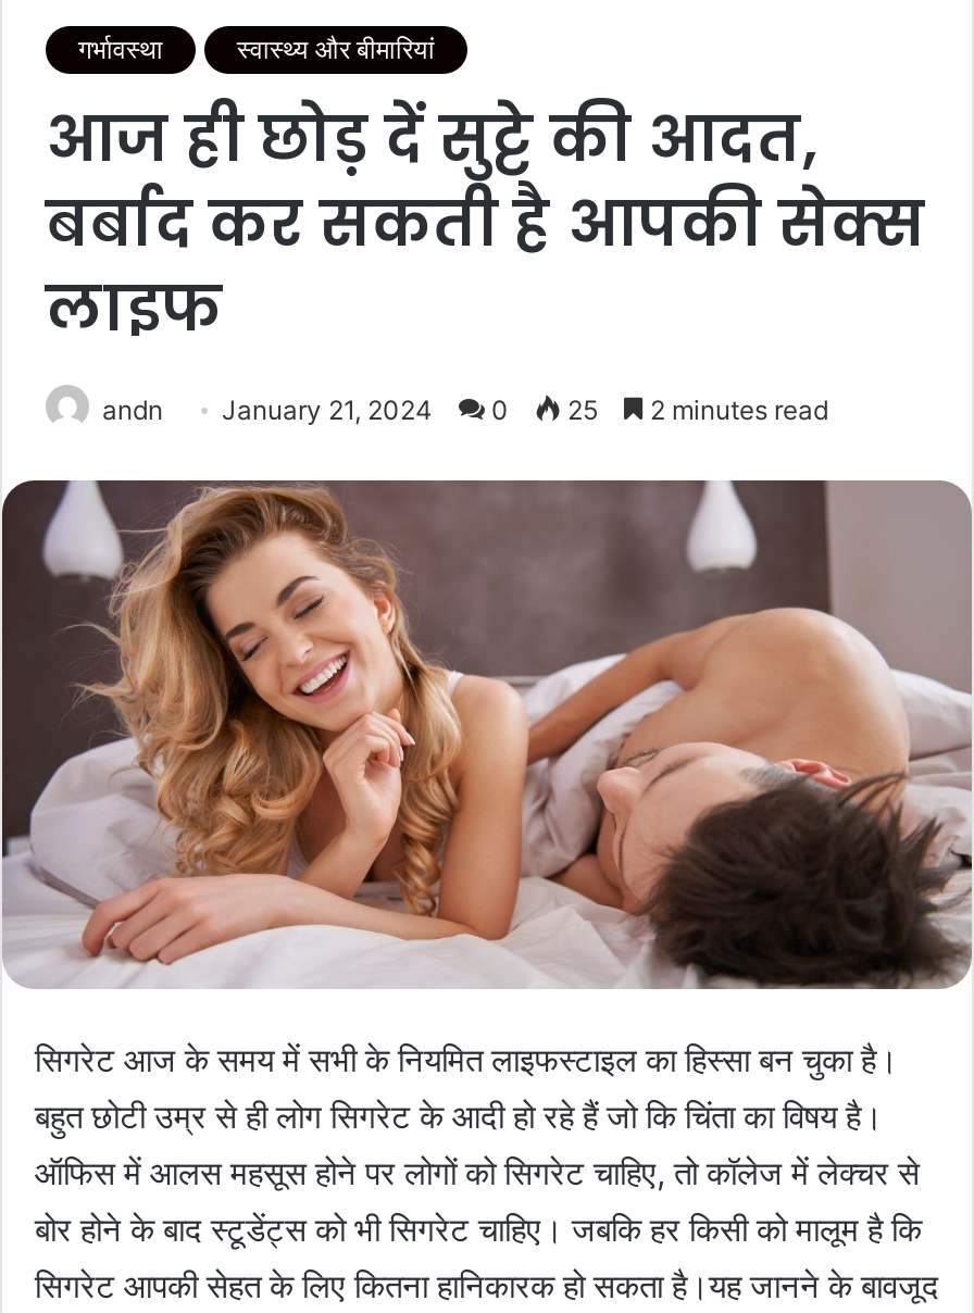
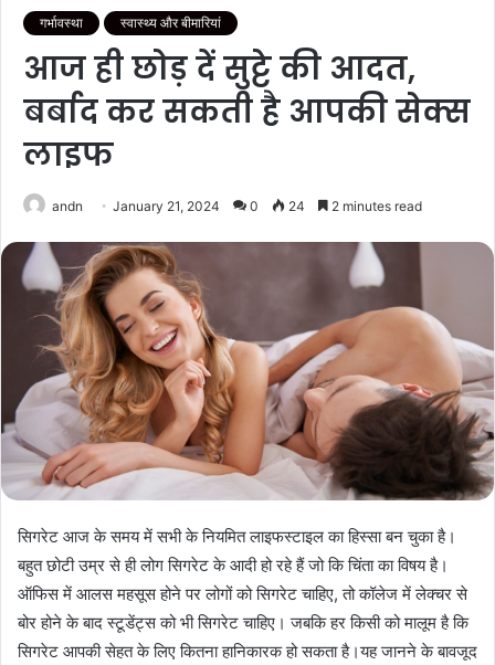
- andn January 21, 2024 0 25 2 minutes read
+ andn January 21, 2024 0 24 2 minutes read
